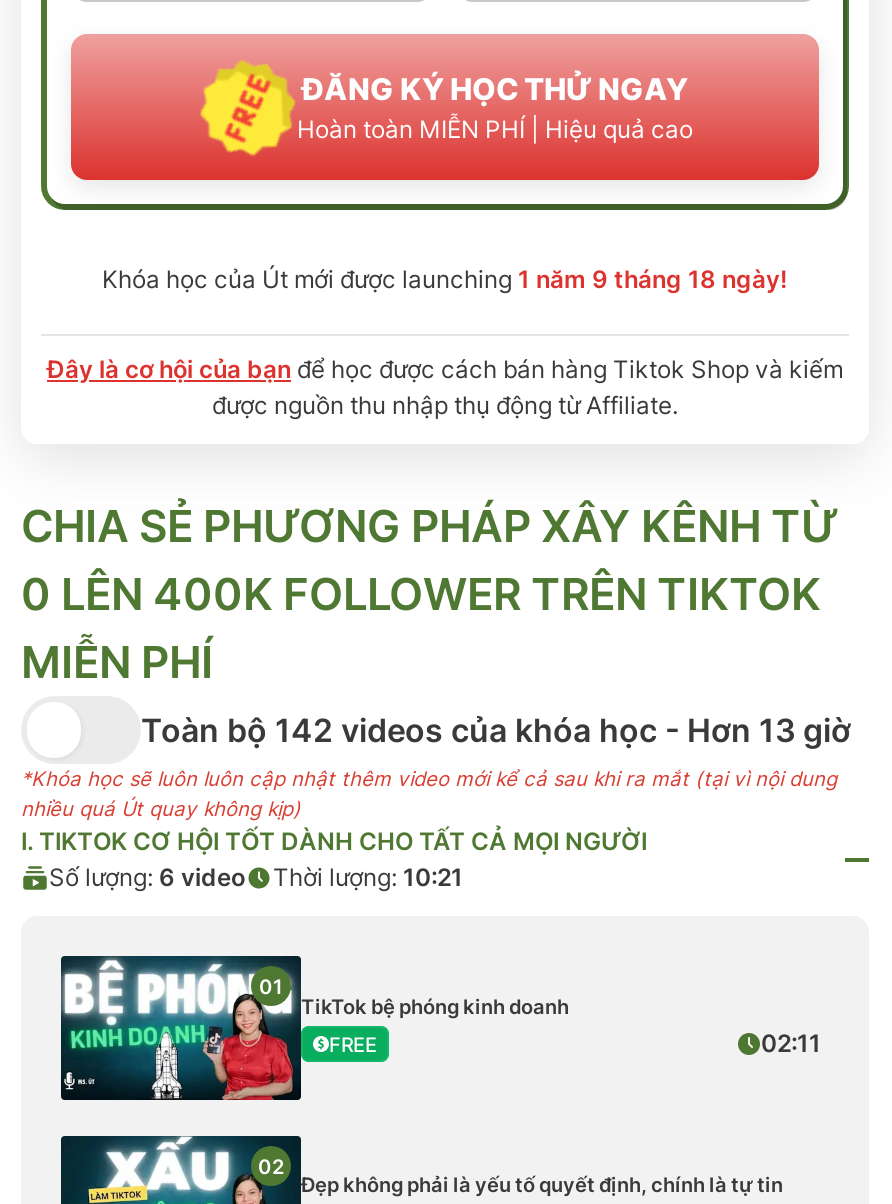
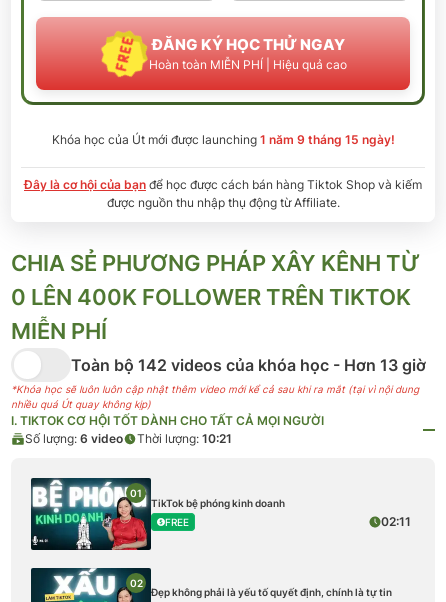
- Khóa học của Út mới được launching 1 năm 9 tháng 18 ngày!
+ Khóa học của Út mới được launching 1 năm 9 tháng 15 ngày!
